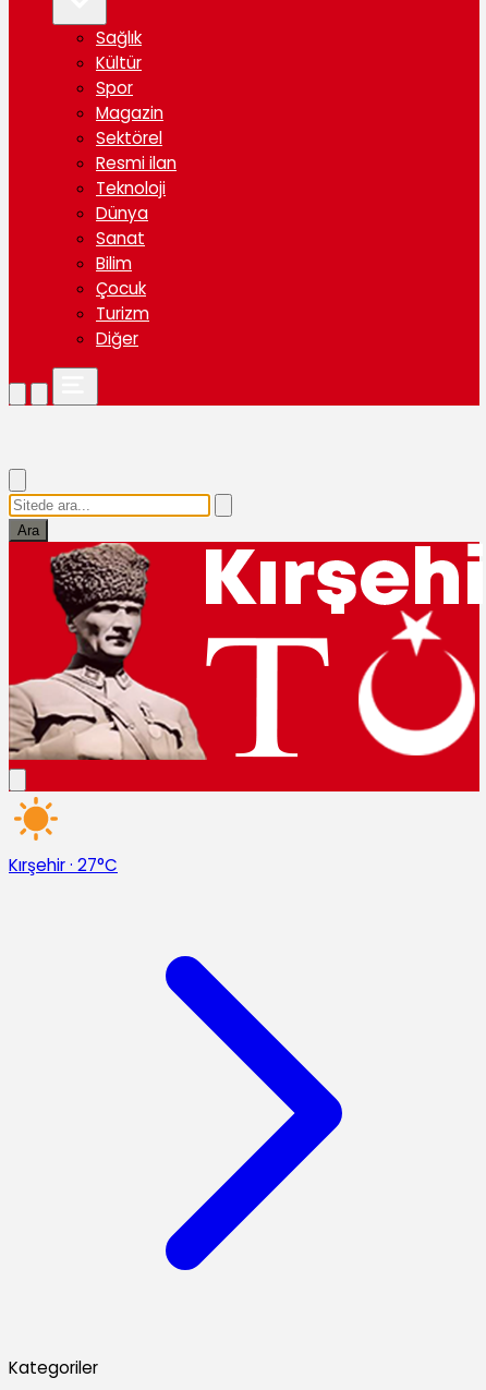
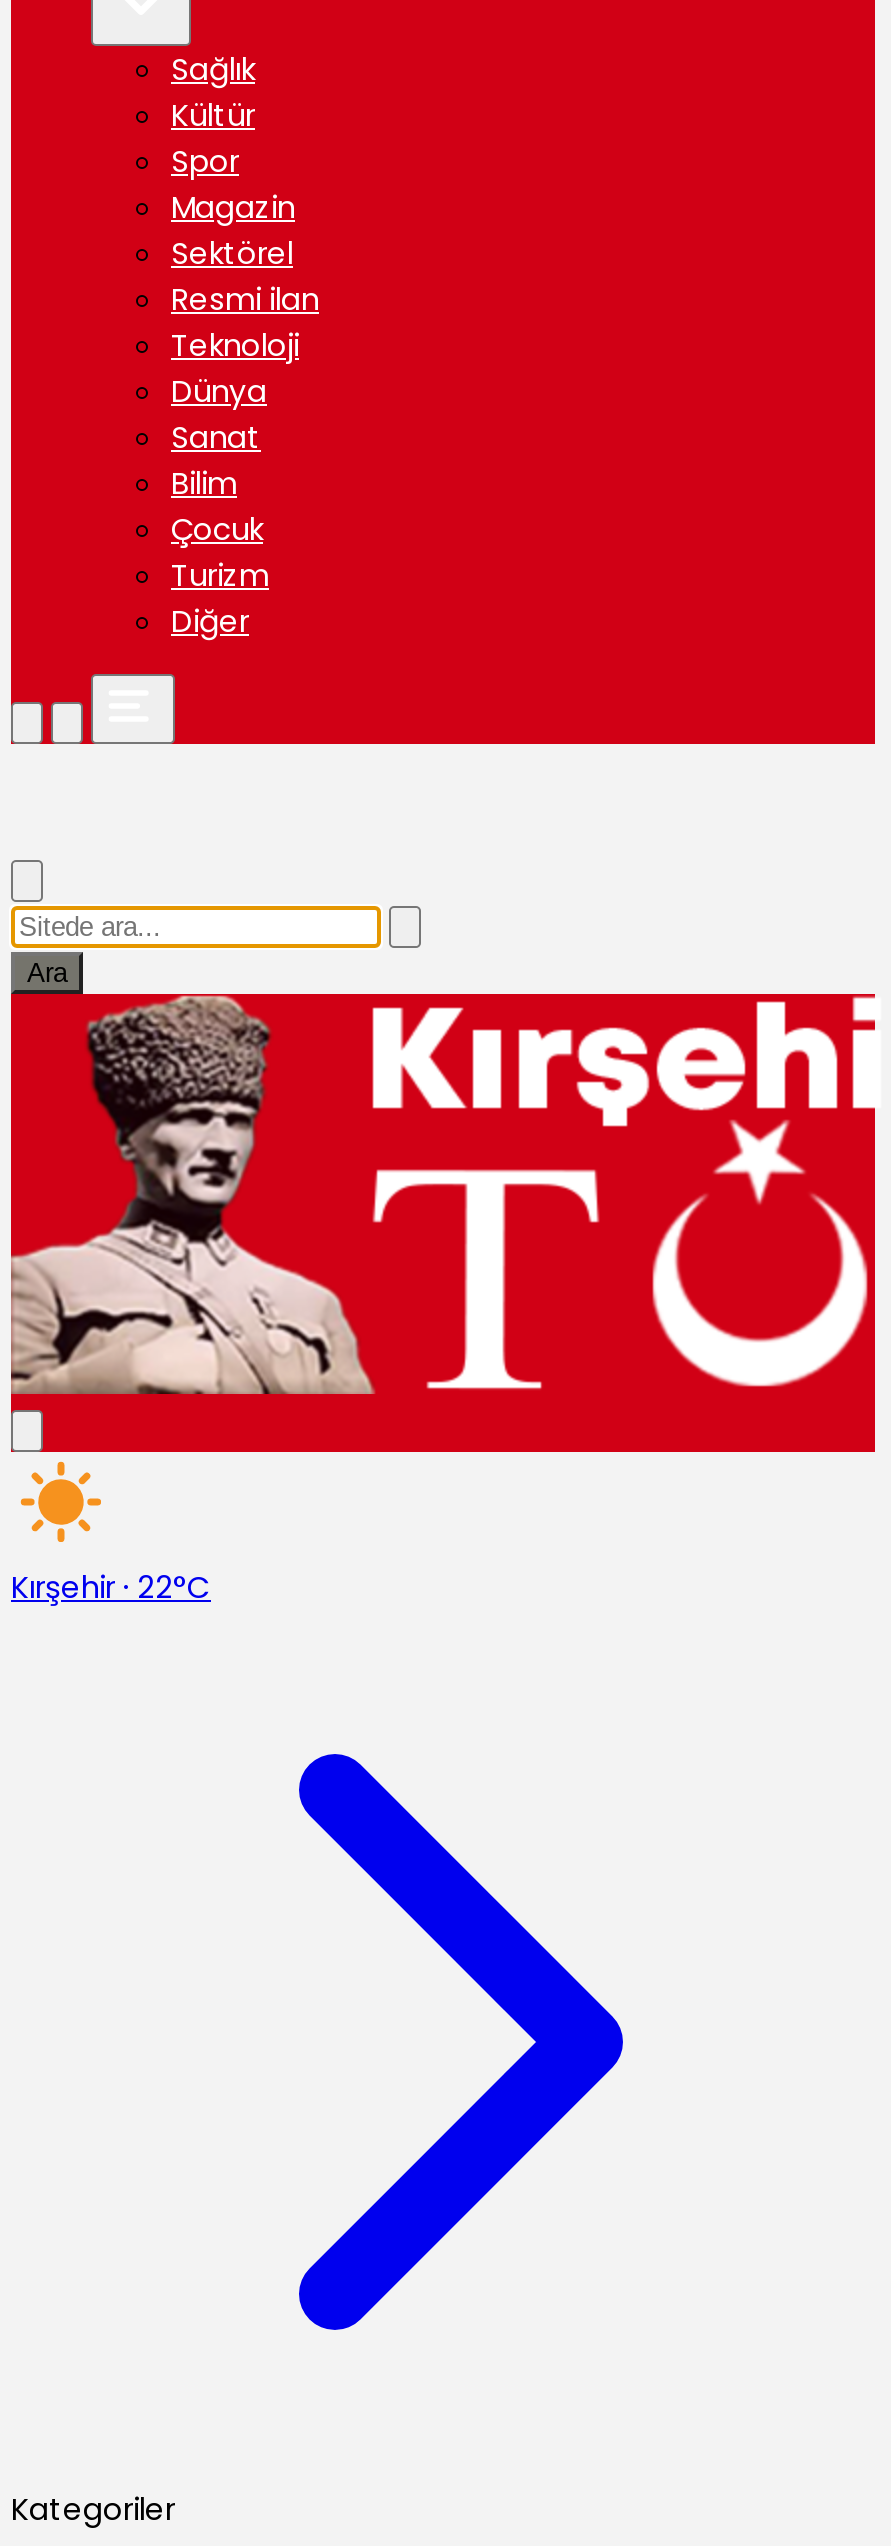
- Kırşehir · 27°C
+ Kırşehir · 22°C
